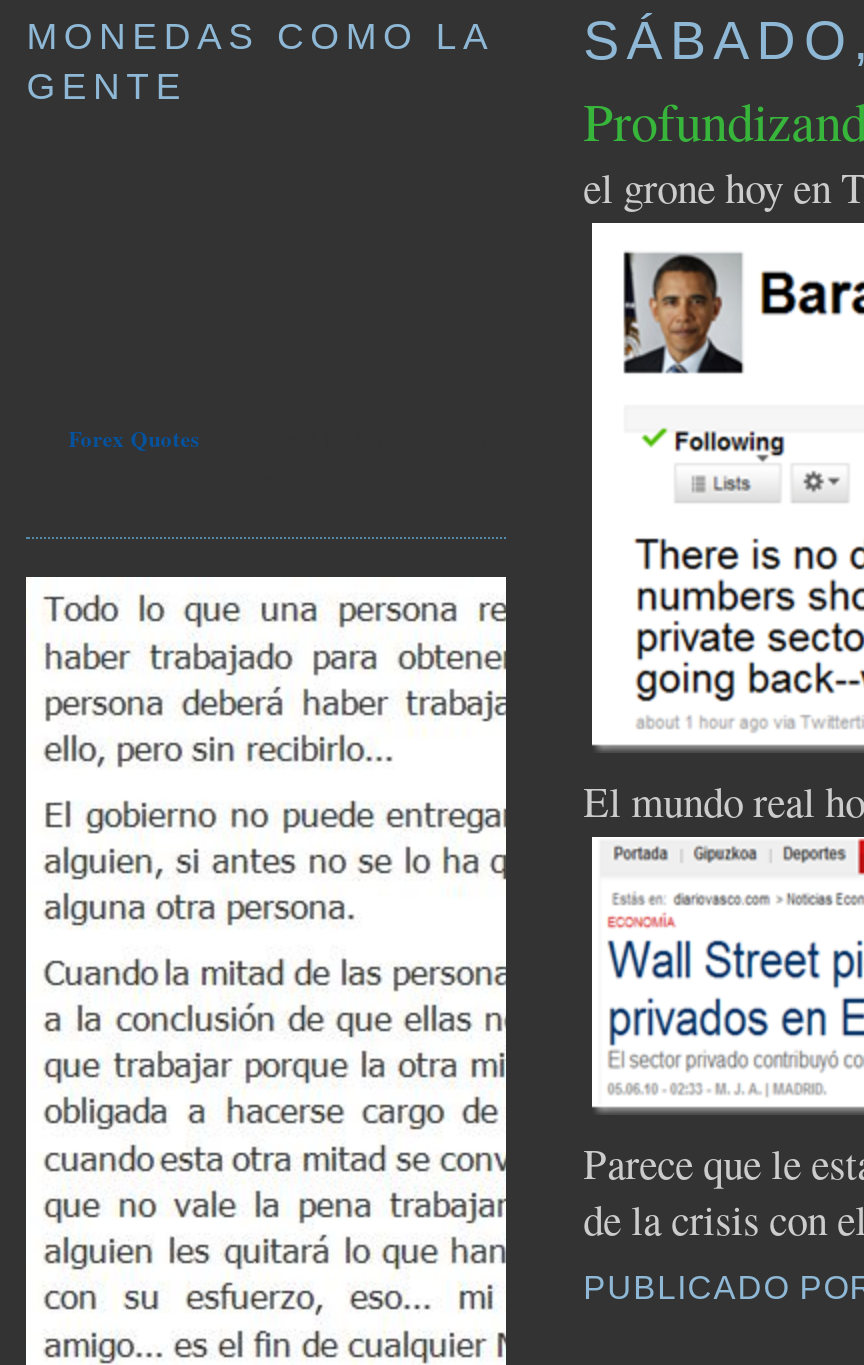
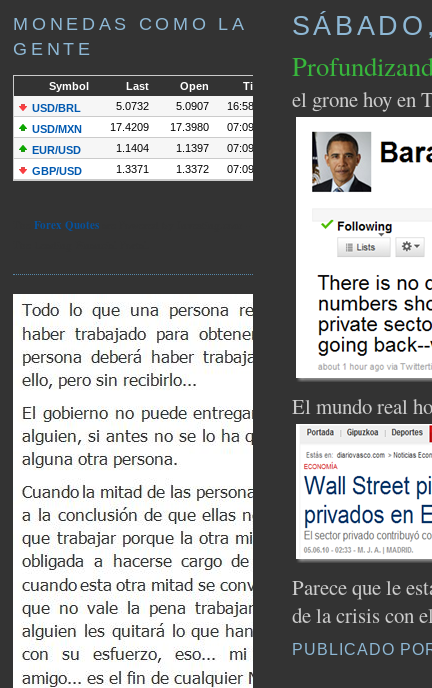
+ [image]
